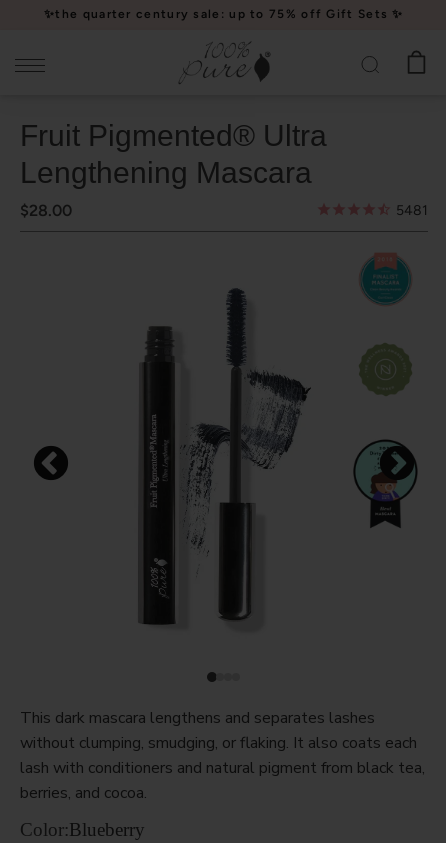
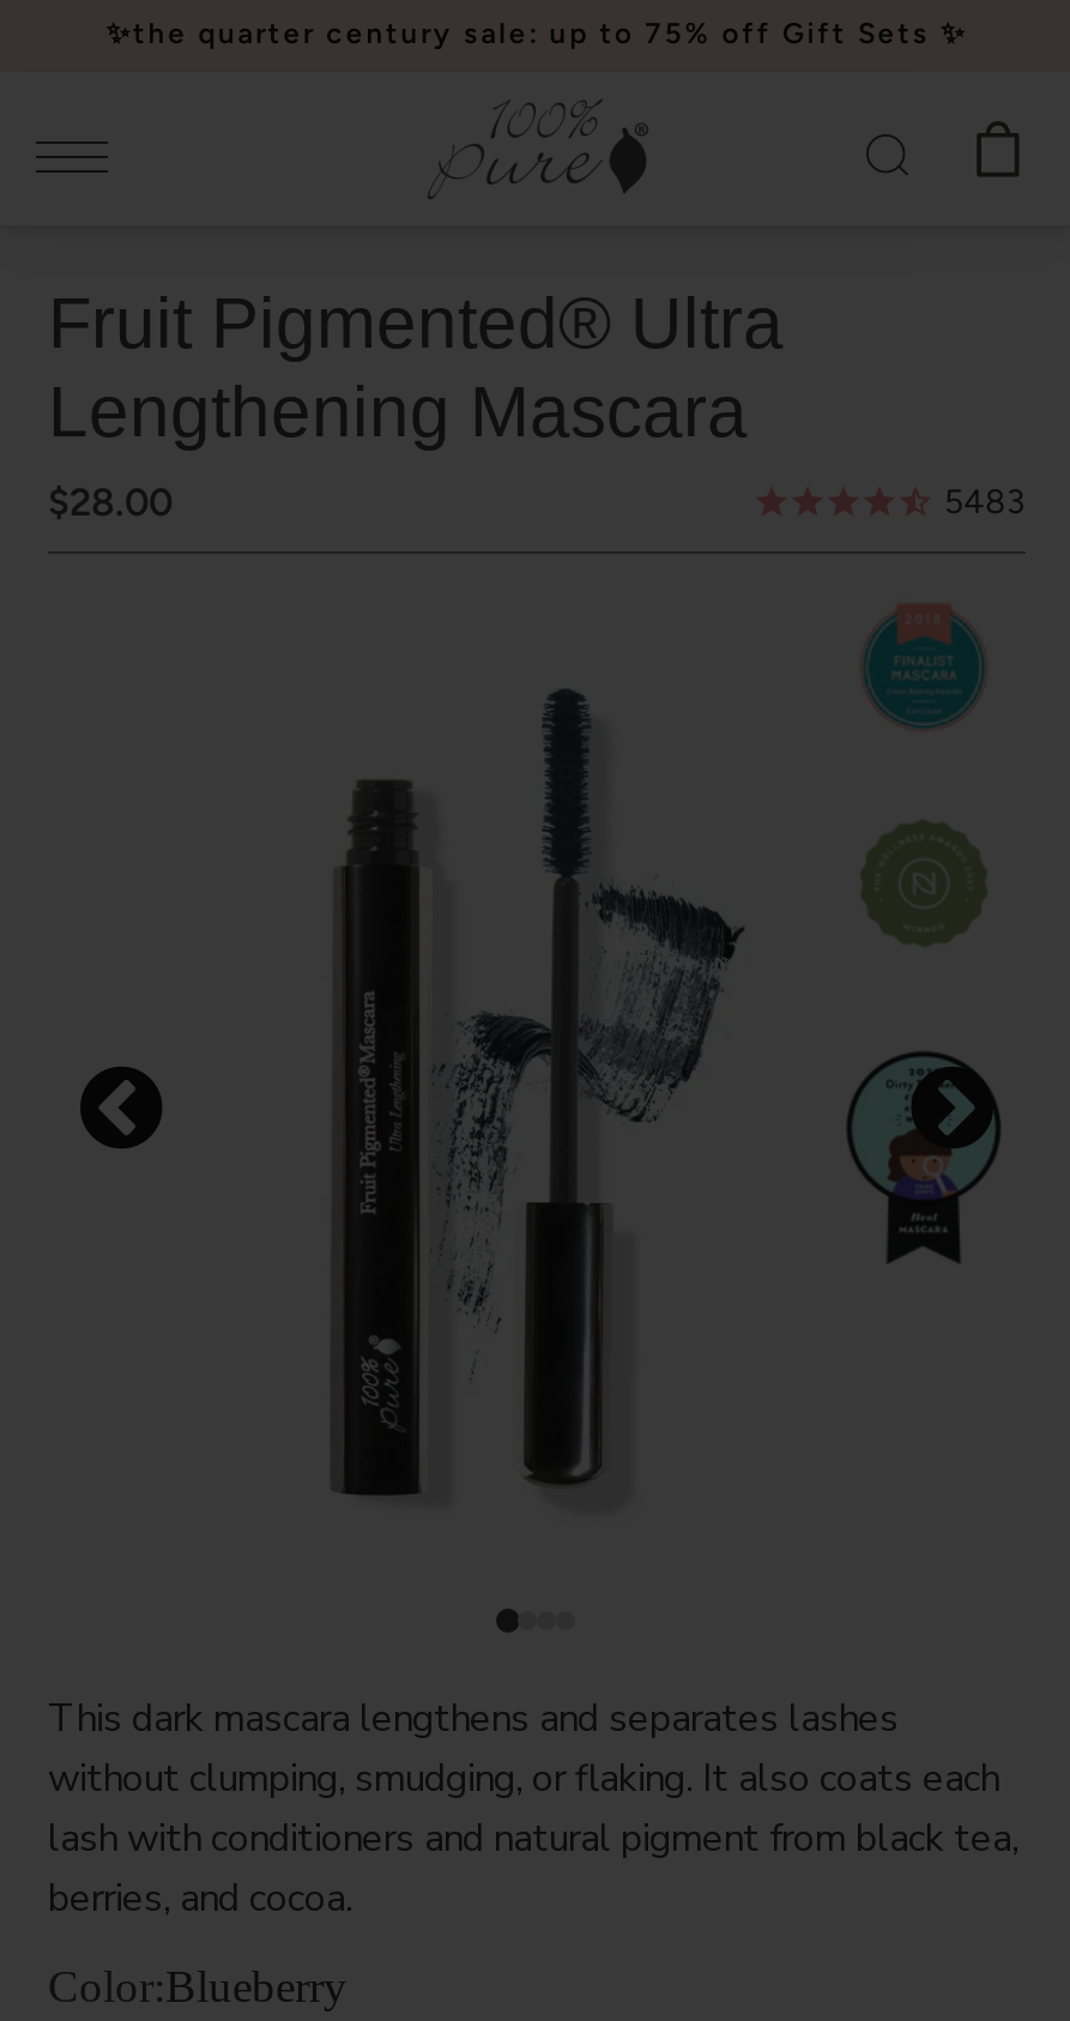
- 5481
+ 5483
